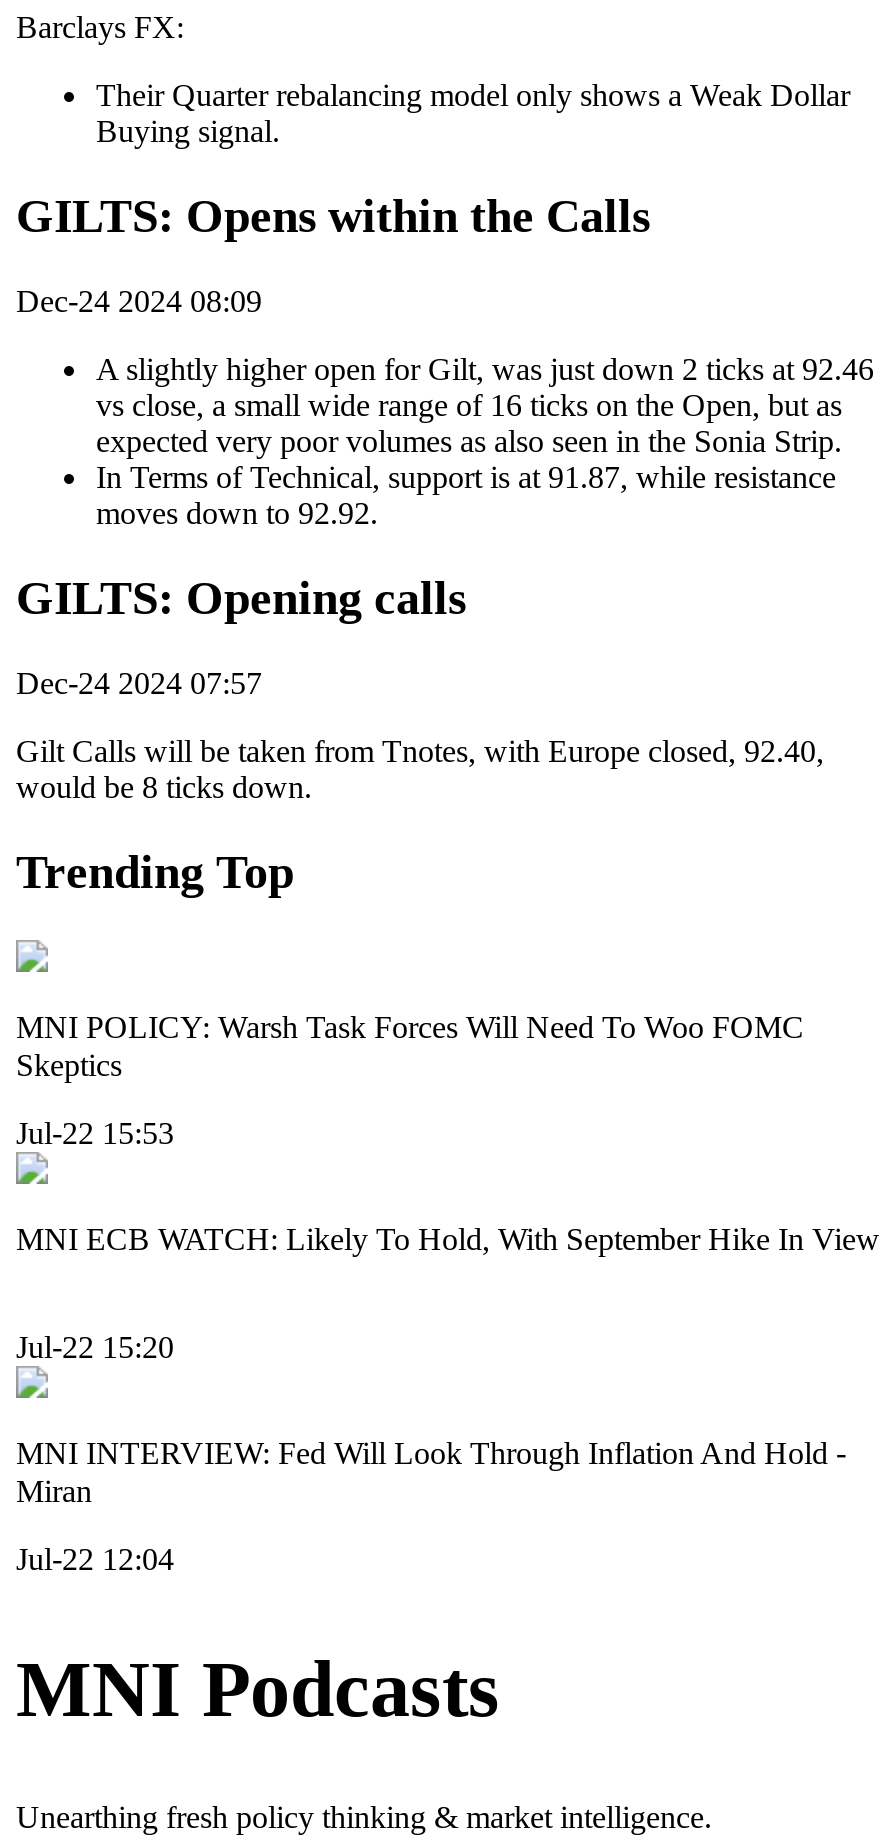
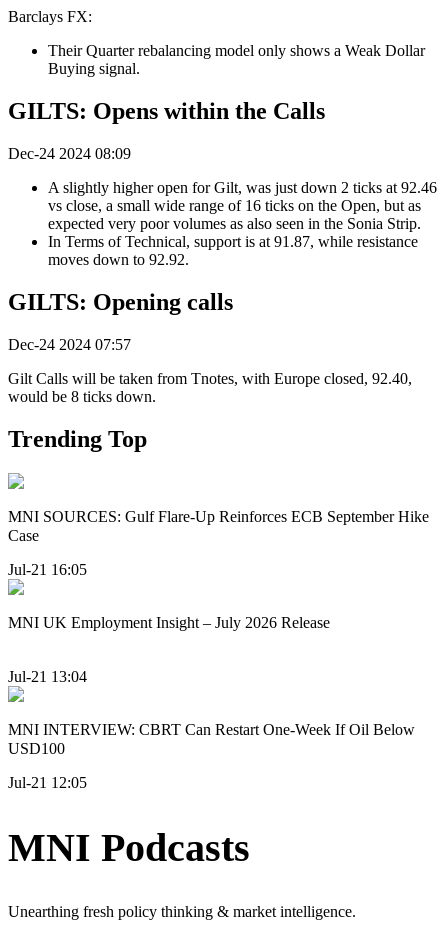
- MNI POLICY: Warsh Task Forces Will Need To Woo FOMC
- Skeptics
+ MNI SOURCES: Gulf Flare-Up Reinforces ECB September Hike
+ Case

- Jul-22 15:53
+ Jul-21 16:05

- MNI ECB WATCH: Likely To Hold, With September Hike In View
+ MNI UK Employment Insight – July 2026 Release

- Jul-22 15:20
+ Jul-21 13:04

- MNI INTERVIEW: Fed Will Look Through Inflation And Hold -
- Miran
+ MNI INTERVIEW: CBRT Can Restart One-Week If Oil Below
+ USD100

- Jul-22 12:04
+ Jul-21 12:05
